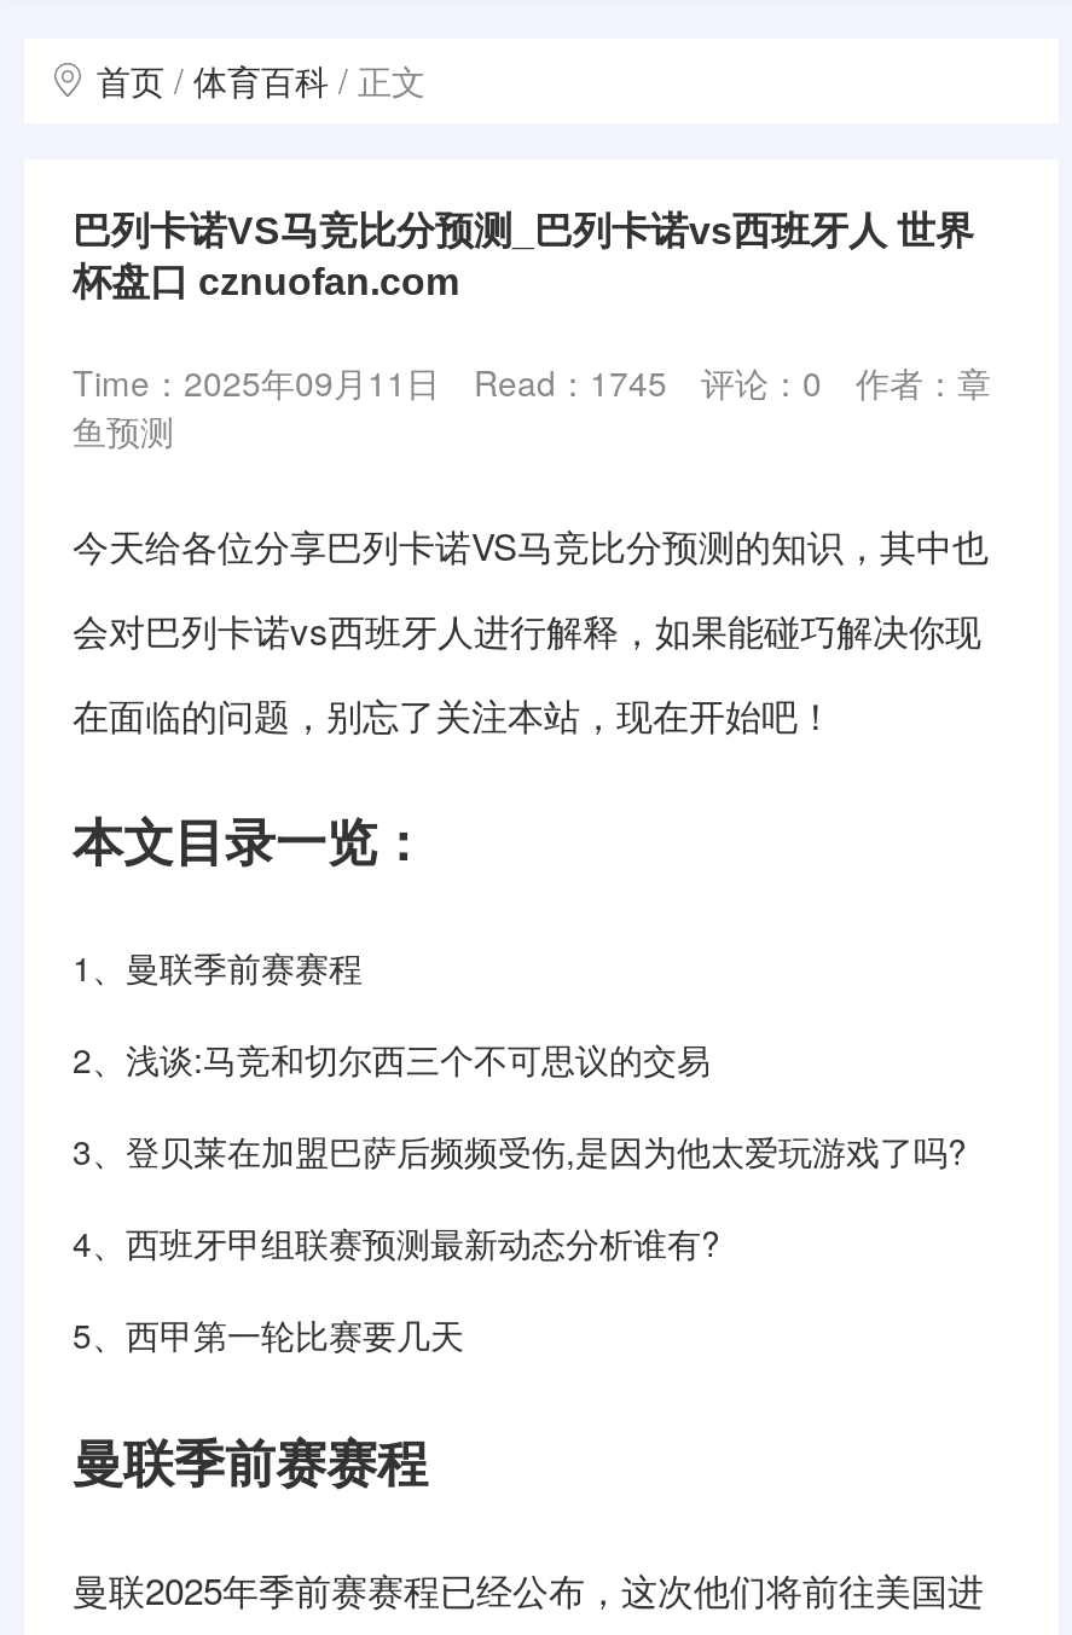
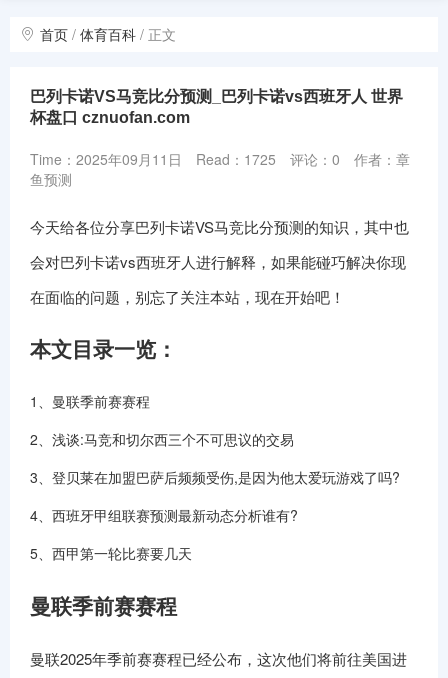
- Time：2025年09月11日 Read：1745 评论：0 作者：章
+ Time：2025年09月11日 Read：1725 评论：0 作者：章
